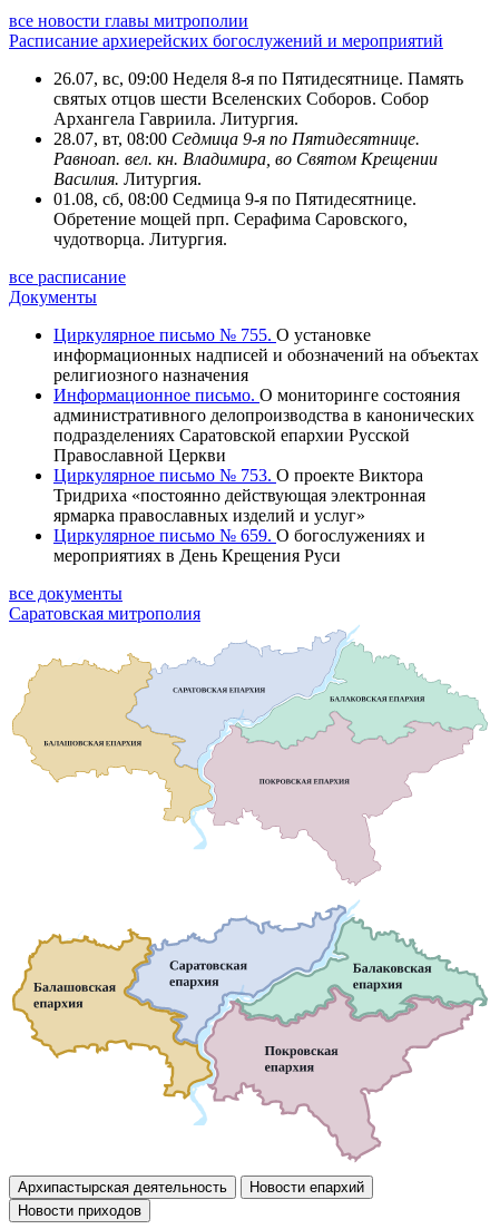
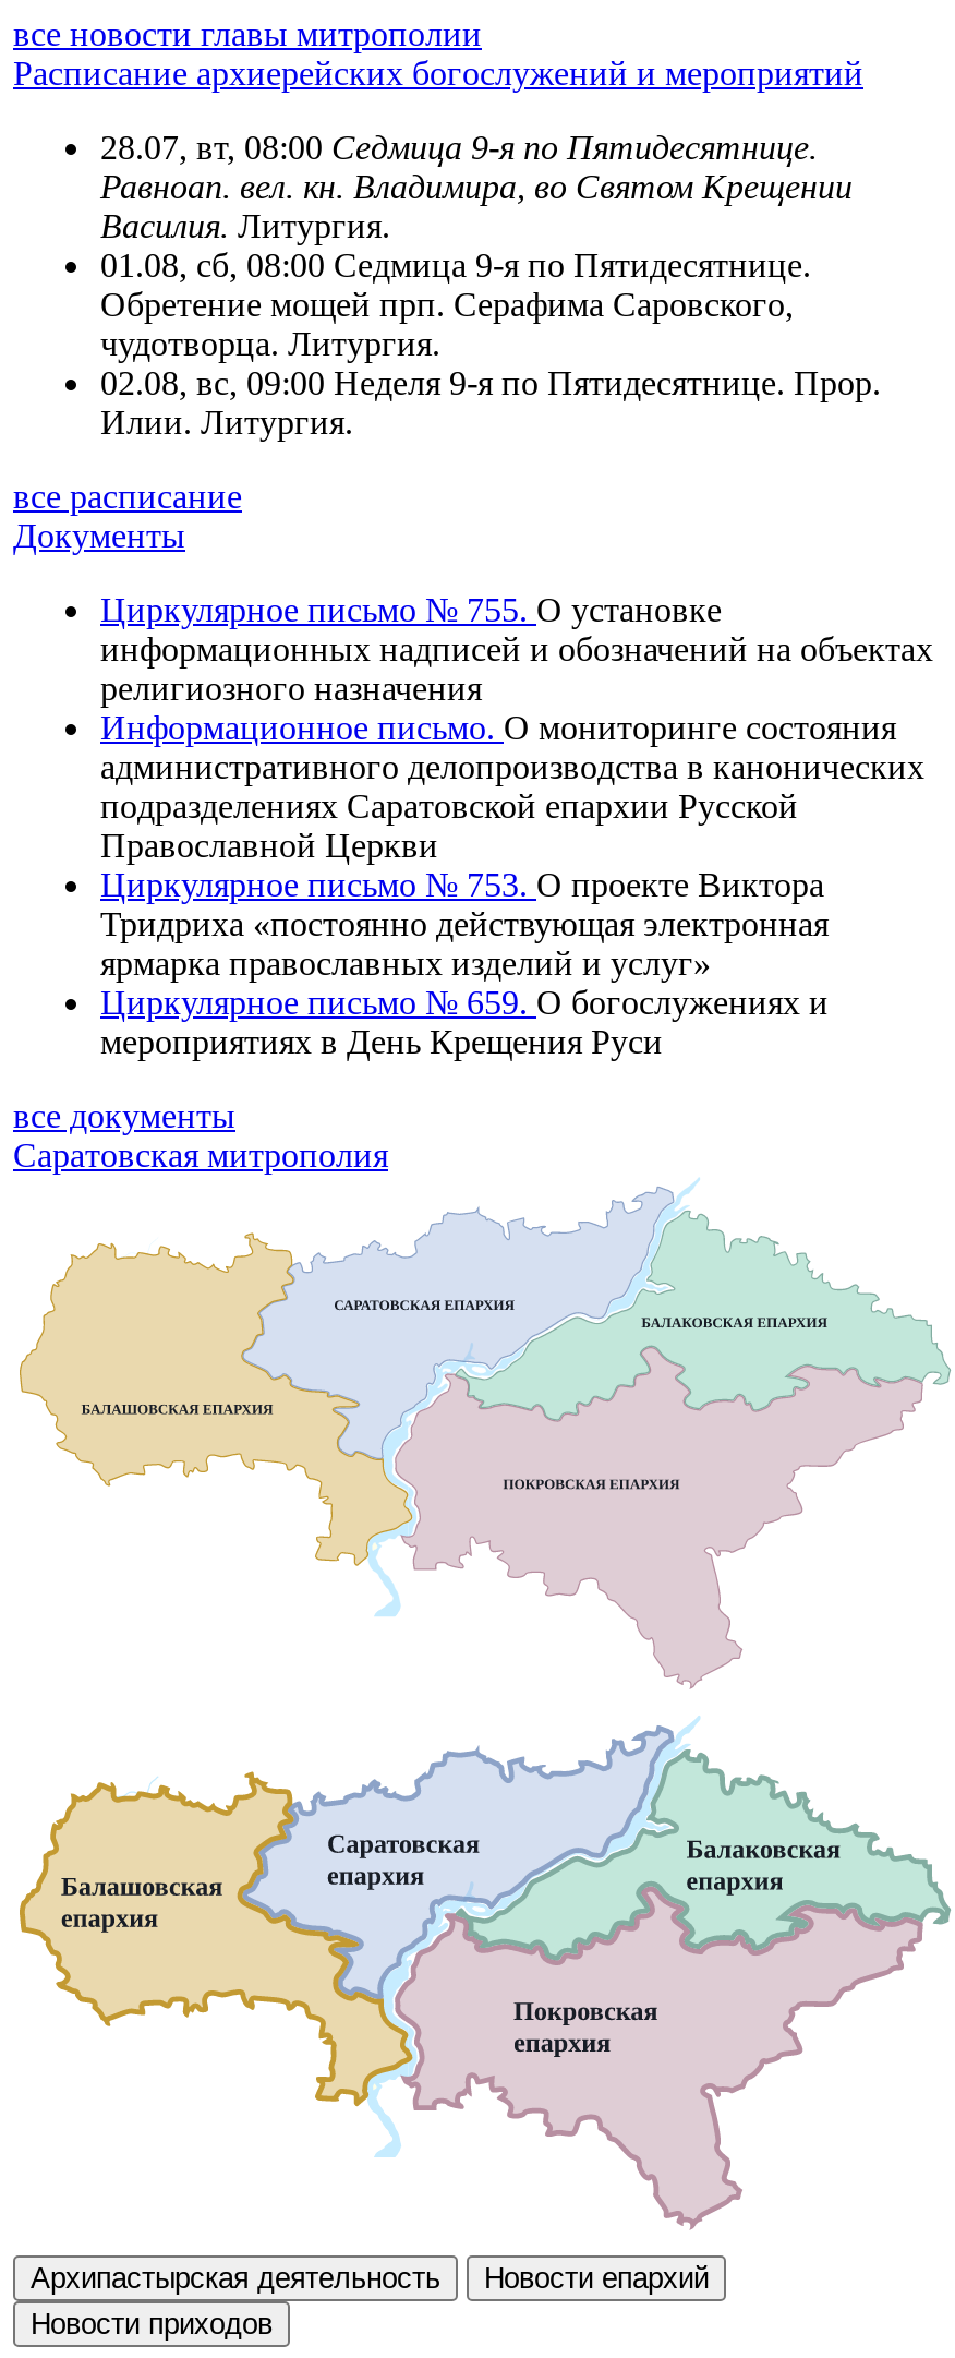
- 26.07, вс, 09:00 Неделя 8-я по Пятидесятнице. Память
- святых отцов шести Вселенских Соборов. Собор
- Архангела Гавриила. Литургия.

moved up: 28.07, вт, 08:00 Седмица 9-я по Пятидесятнице. | Равноап. вел. кн. Владимира, во Святом Крещении | Василия. Литургия. | 01.08, сб, 08:00 Седмица 9-я по Пятидесятнице. | Обретение мощей прп. Серафима Саровского, | чудотворца. Литургия.

+ 02.08, вс, 09:00 Неделя 9-я по Пятидесятнице. Прор.
+ Илии. Литургия.
